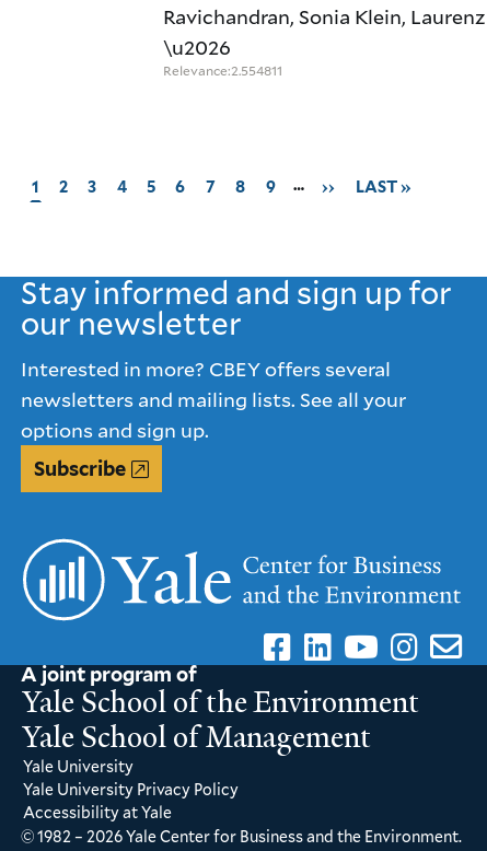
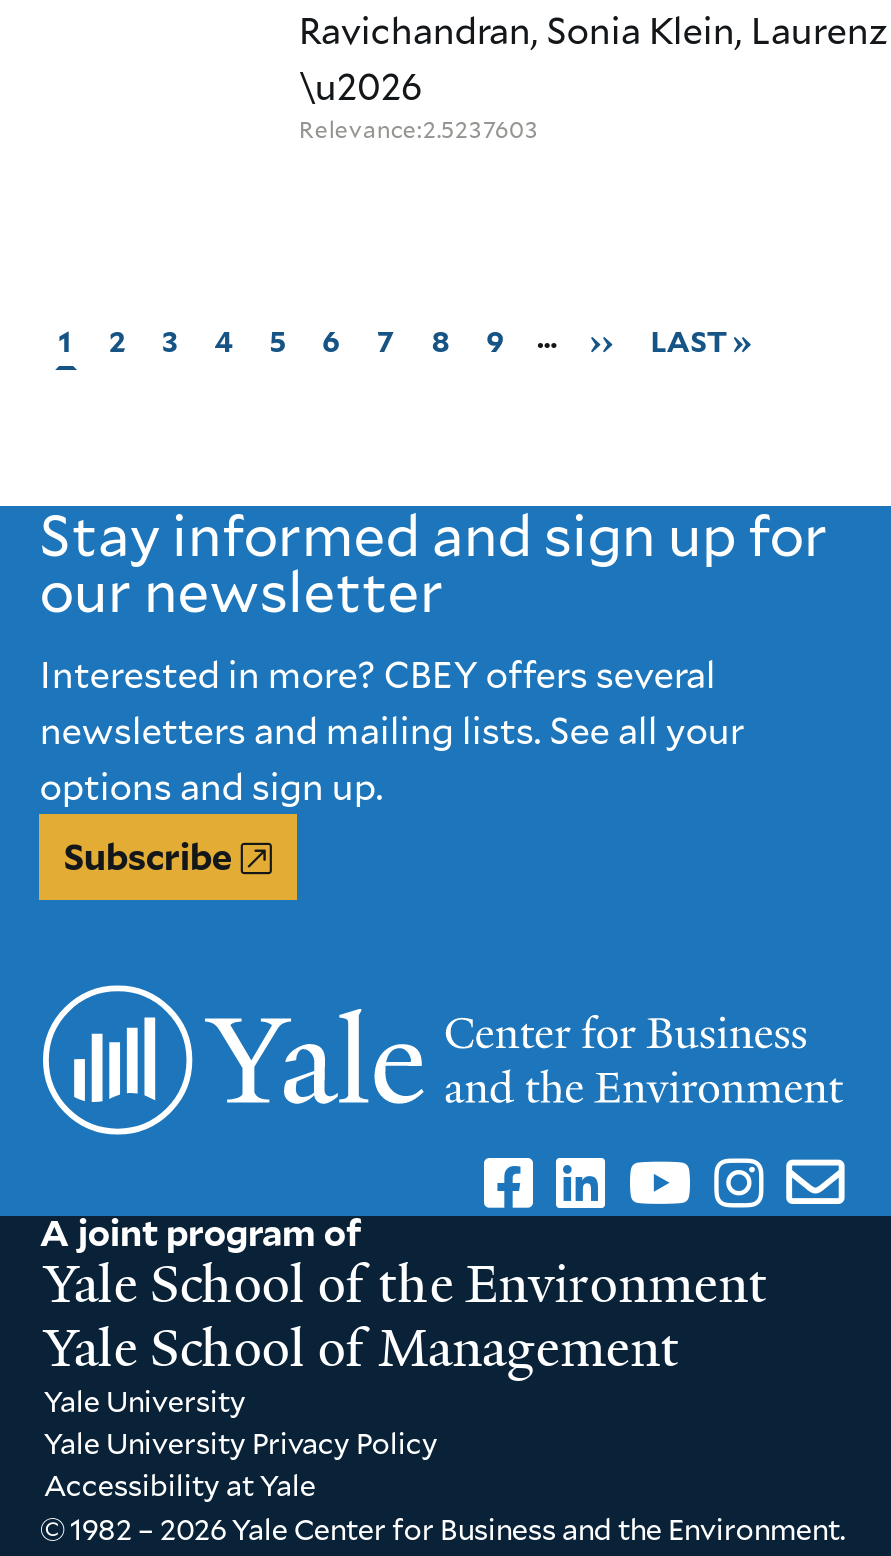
- Relevance:2.554811
+ Relevance:2.5237603
